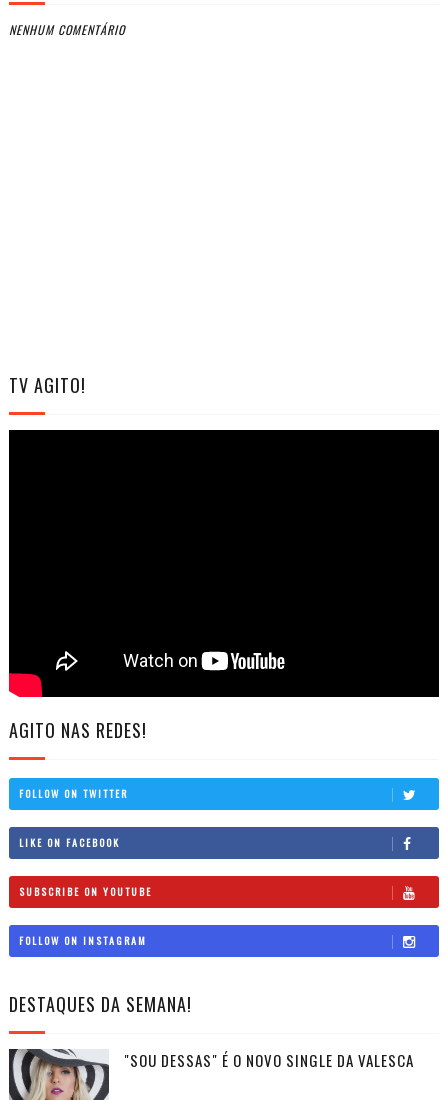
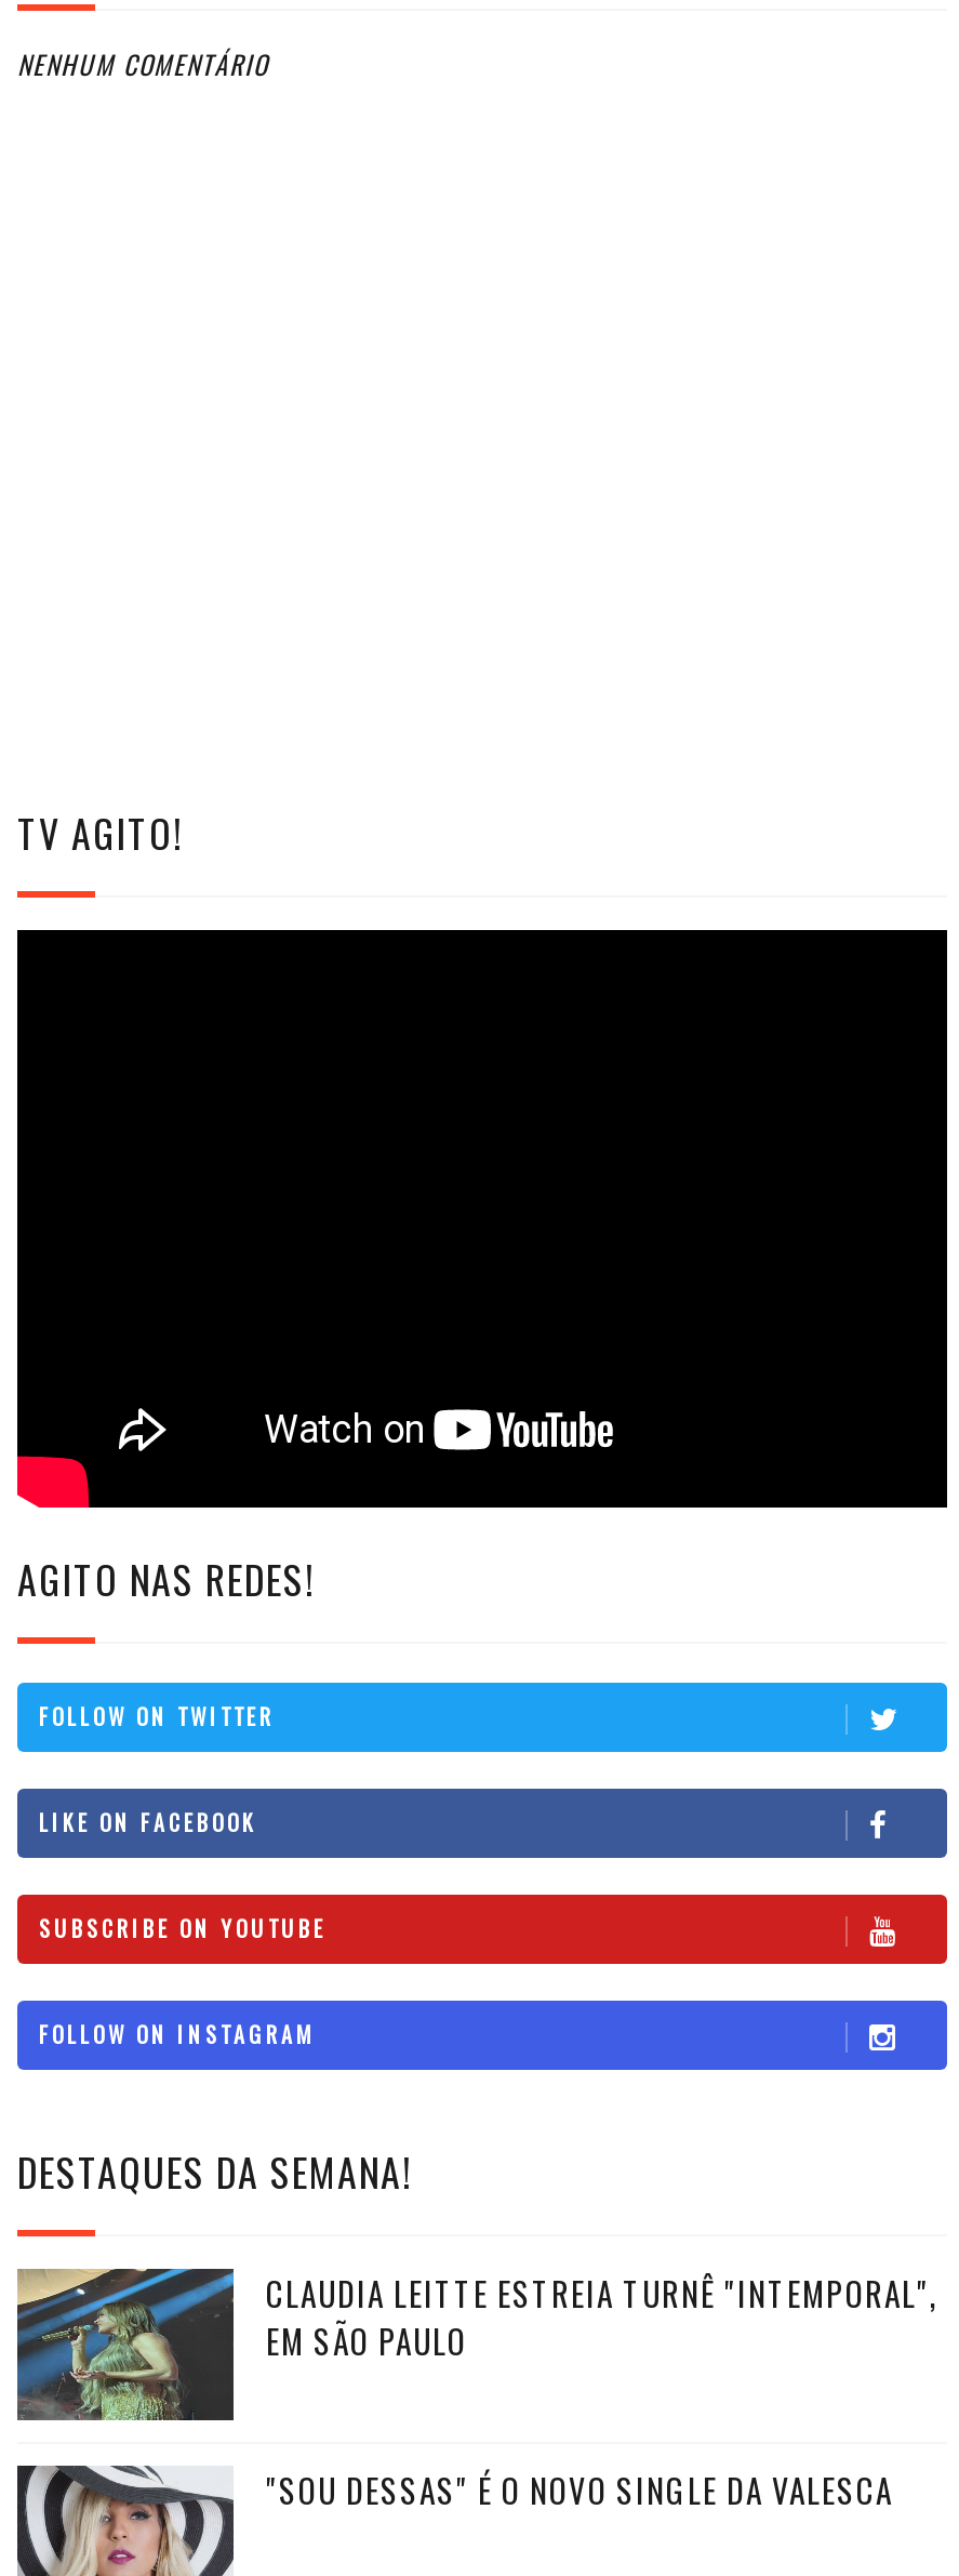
+ [image]
+ CLAUDIA LEITTE ESTREIA TURNÊ "INTEMPORAL",
+ EM SÃO PAULO
